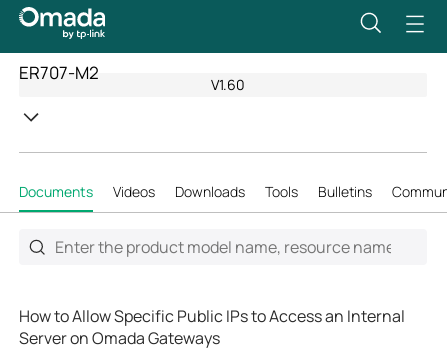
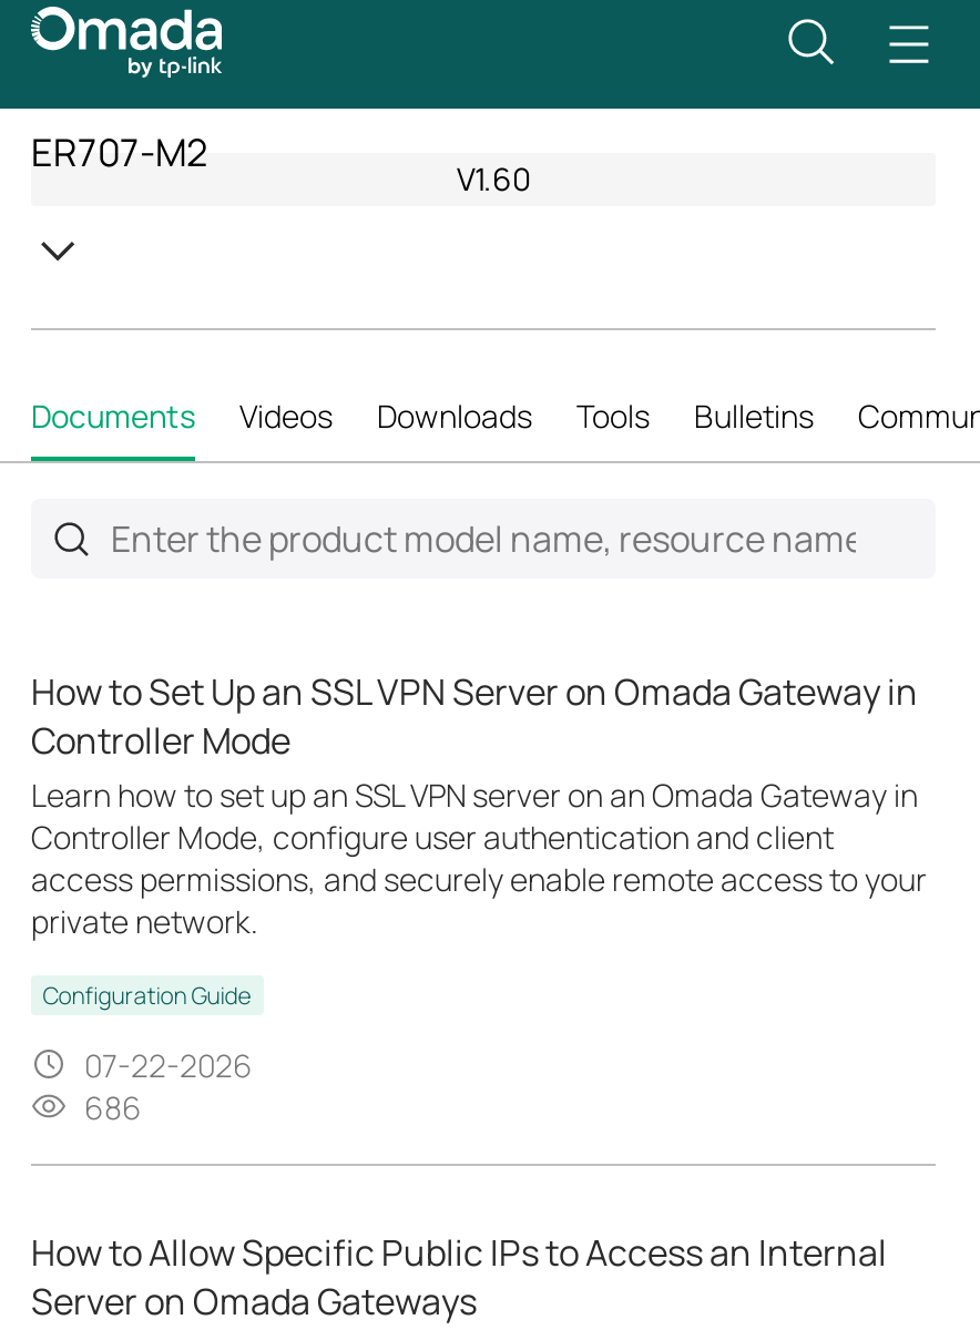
+ How to Set Up an SSL VPN Server on Omada Gateway in
+ Controller Mode
+ Learn how to set up an SSL VPN server on an Omada Gateway in
+ Controller Mode, configure user authentication and client
+ access permissions, and securely enable remote access to your
+ private network.
+ Configuration Guide
+ 07-22-2026
+ 686
